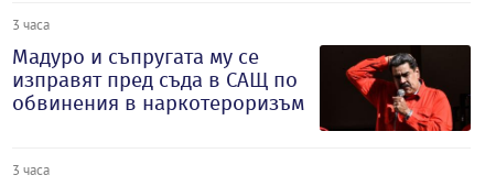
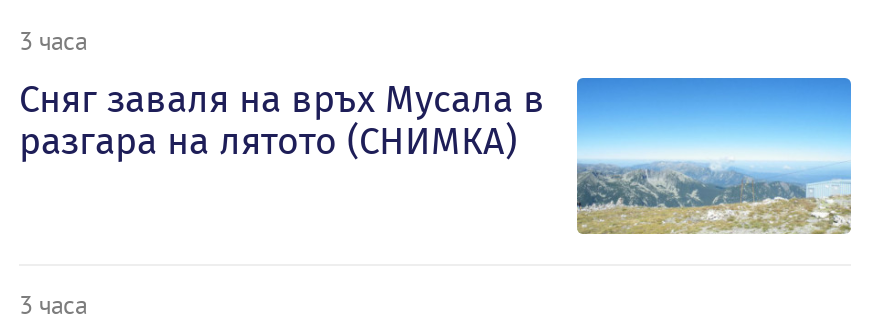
- [image]
- Мадуро и съпругата му се
- изправят пред съда в САЩ по
- обвинения в наркотероризъм
+ [image]
+ Сняг заваля на връх Мусала в
+ разгара на лятото (СНИМКА)
